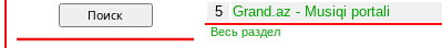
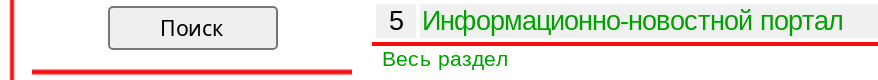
- Grand.az - Musiqi portali
+ Информационно-новостной портал
